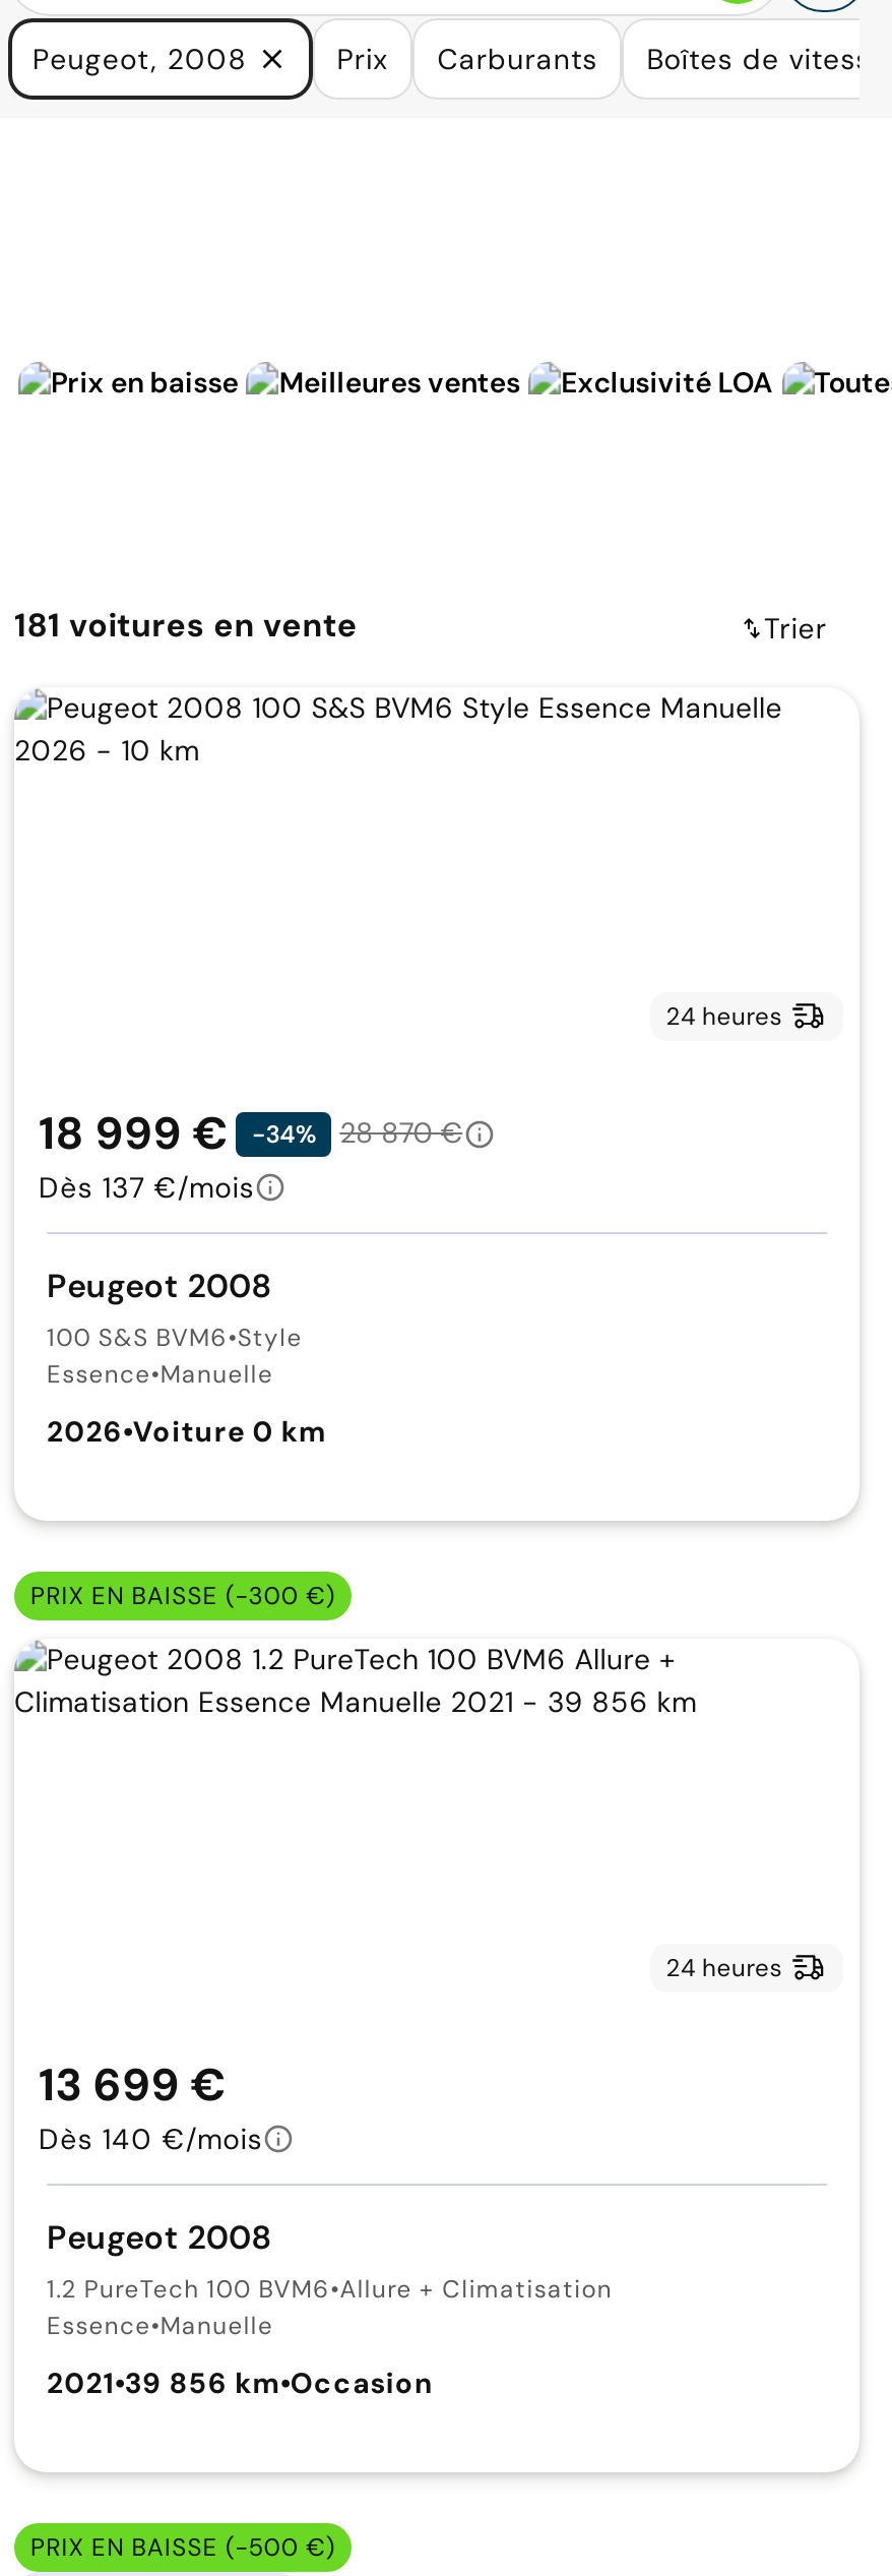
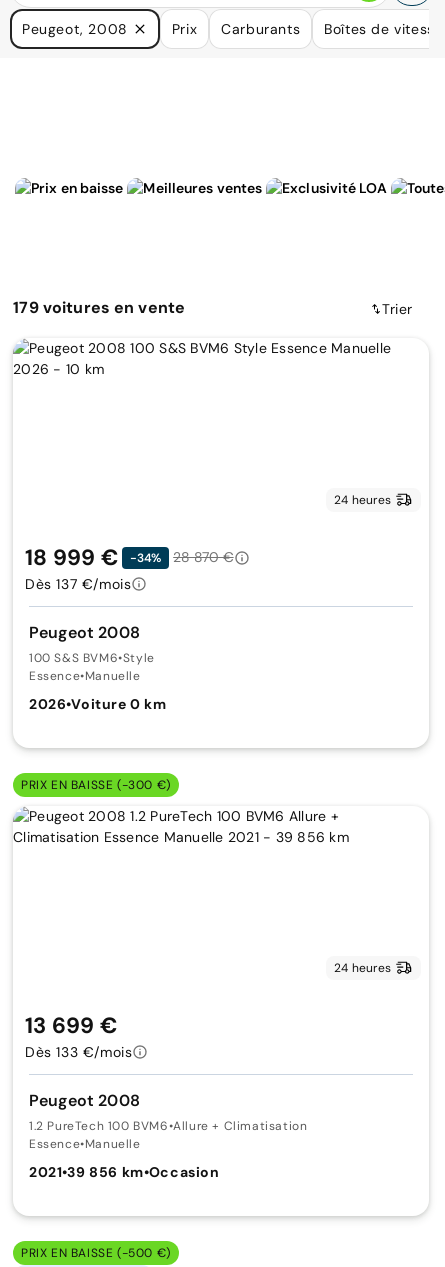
- 181 voitures en vente
+ 179 voitures en vente

- Dès 140 €/mois
+ Dès 133 €/mois
